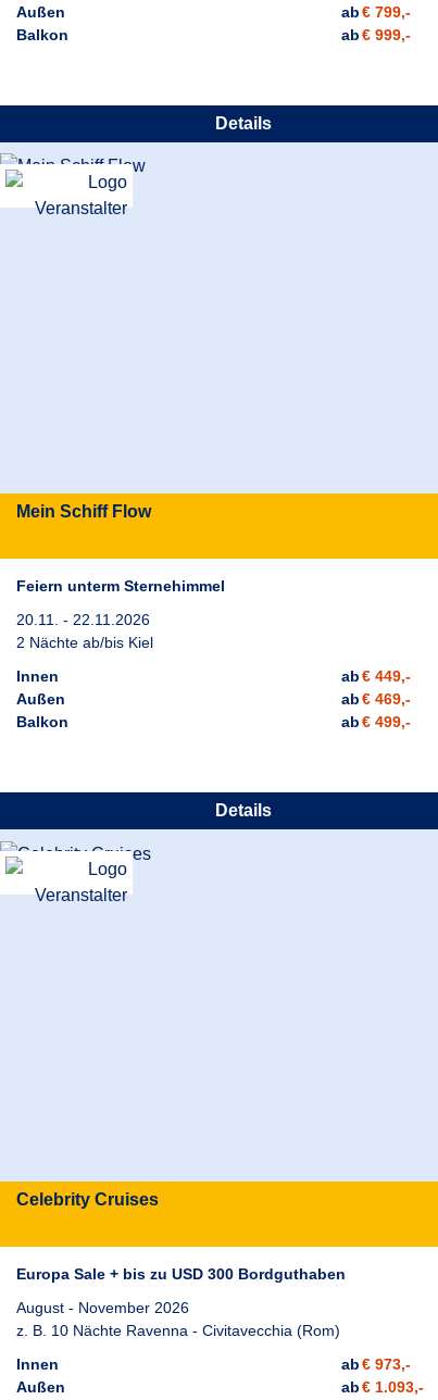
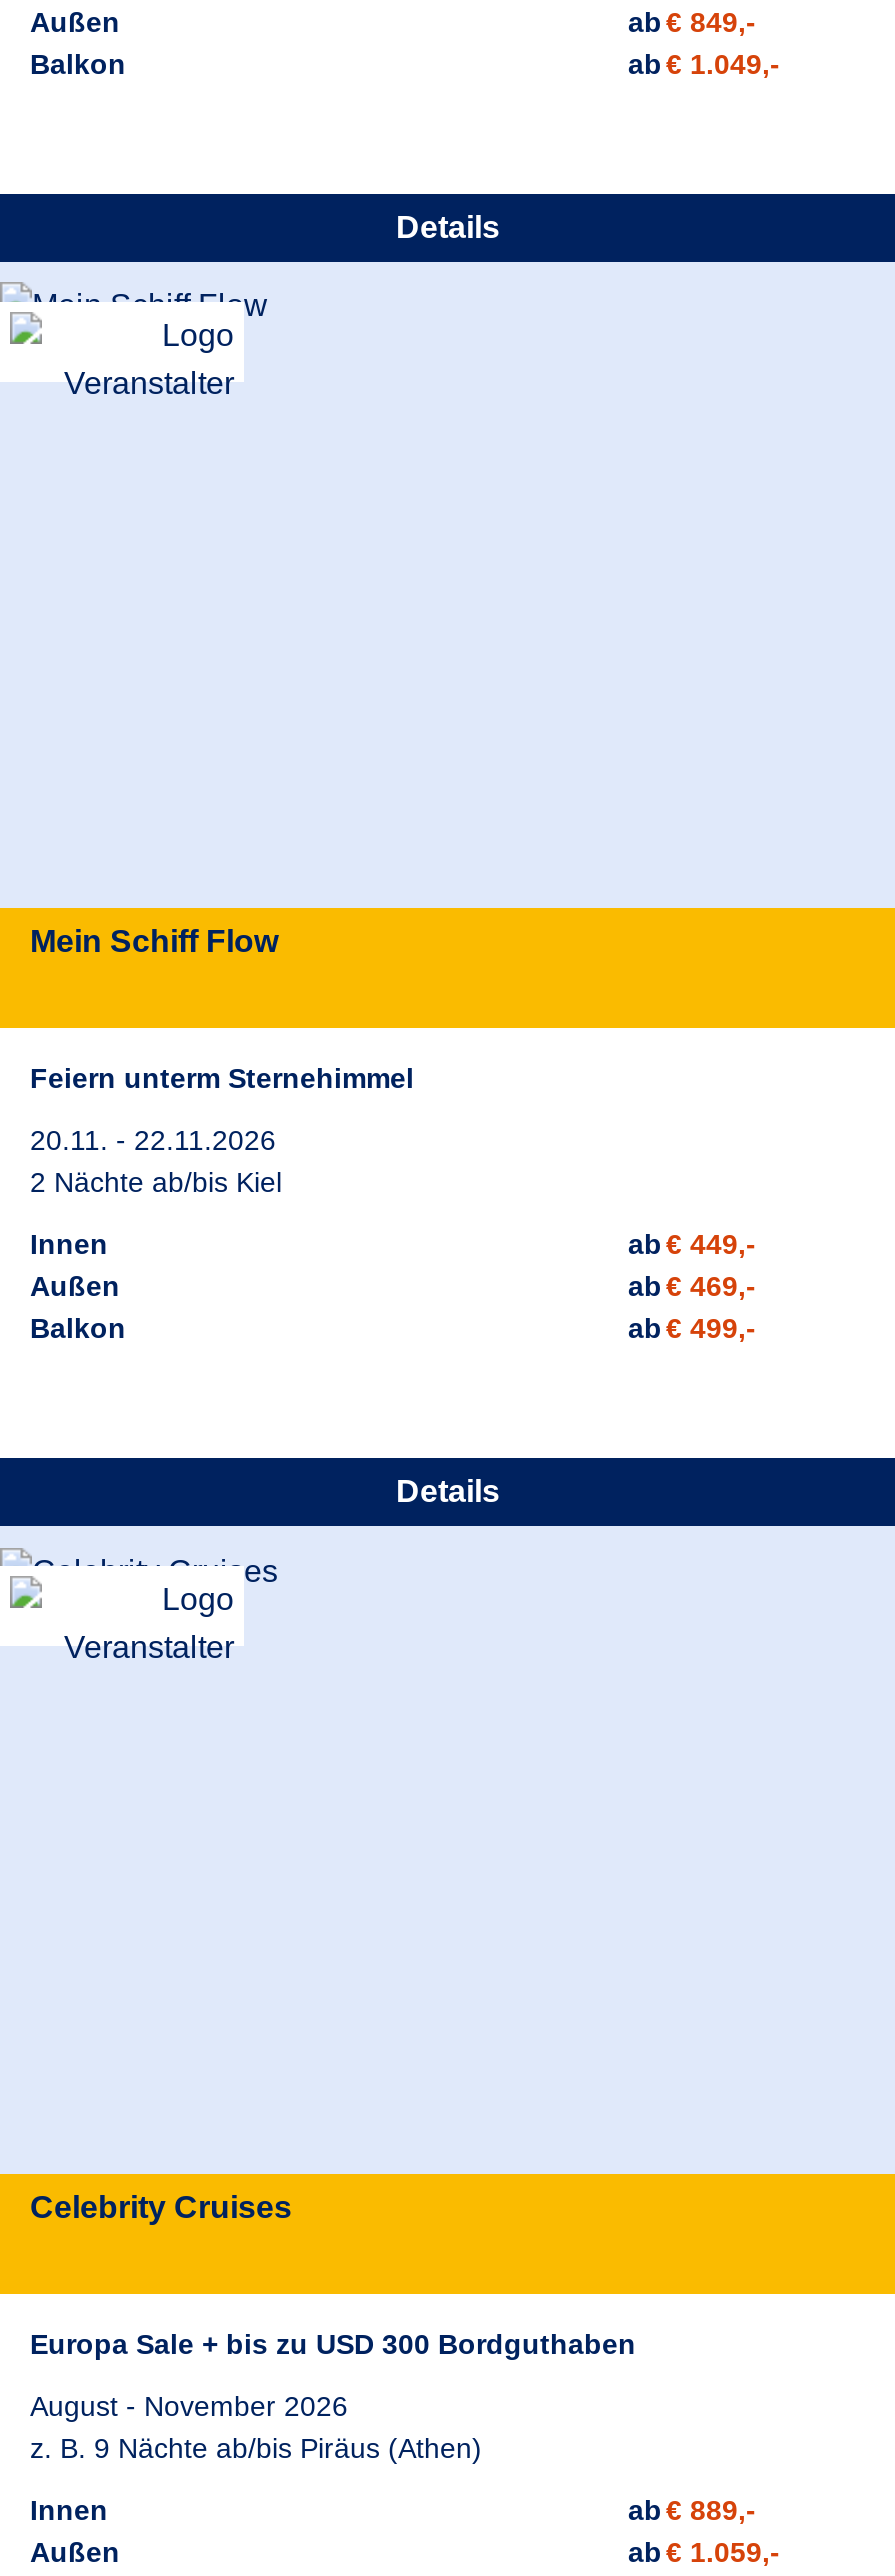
- ab € 799,-
+ ab € 849,-

- ab € 999,-
+ ab € 1.049,-

- z. B. 10 Nächte Ravenna - Civitavecchia (Rom)
+ z. B. 9 Nächte ab/bis Piräus (Athen)

- ab € 973,-
+ ab € 889,-

- ab € 1.093,-
+ ab € 1.059,-
